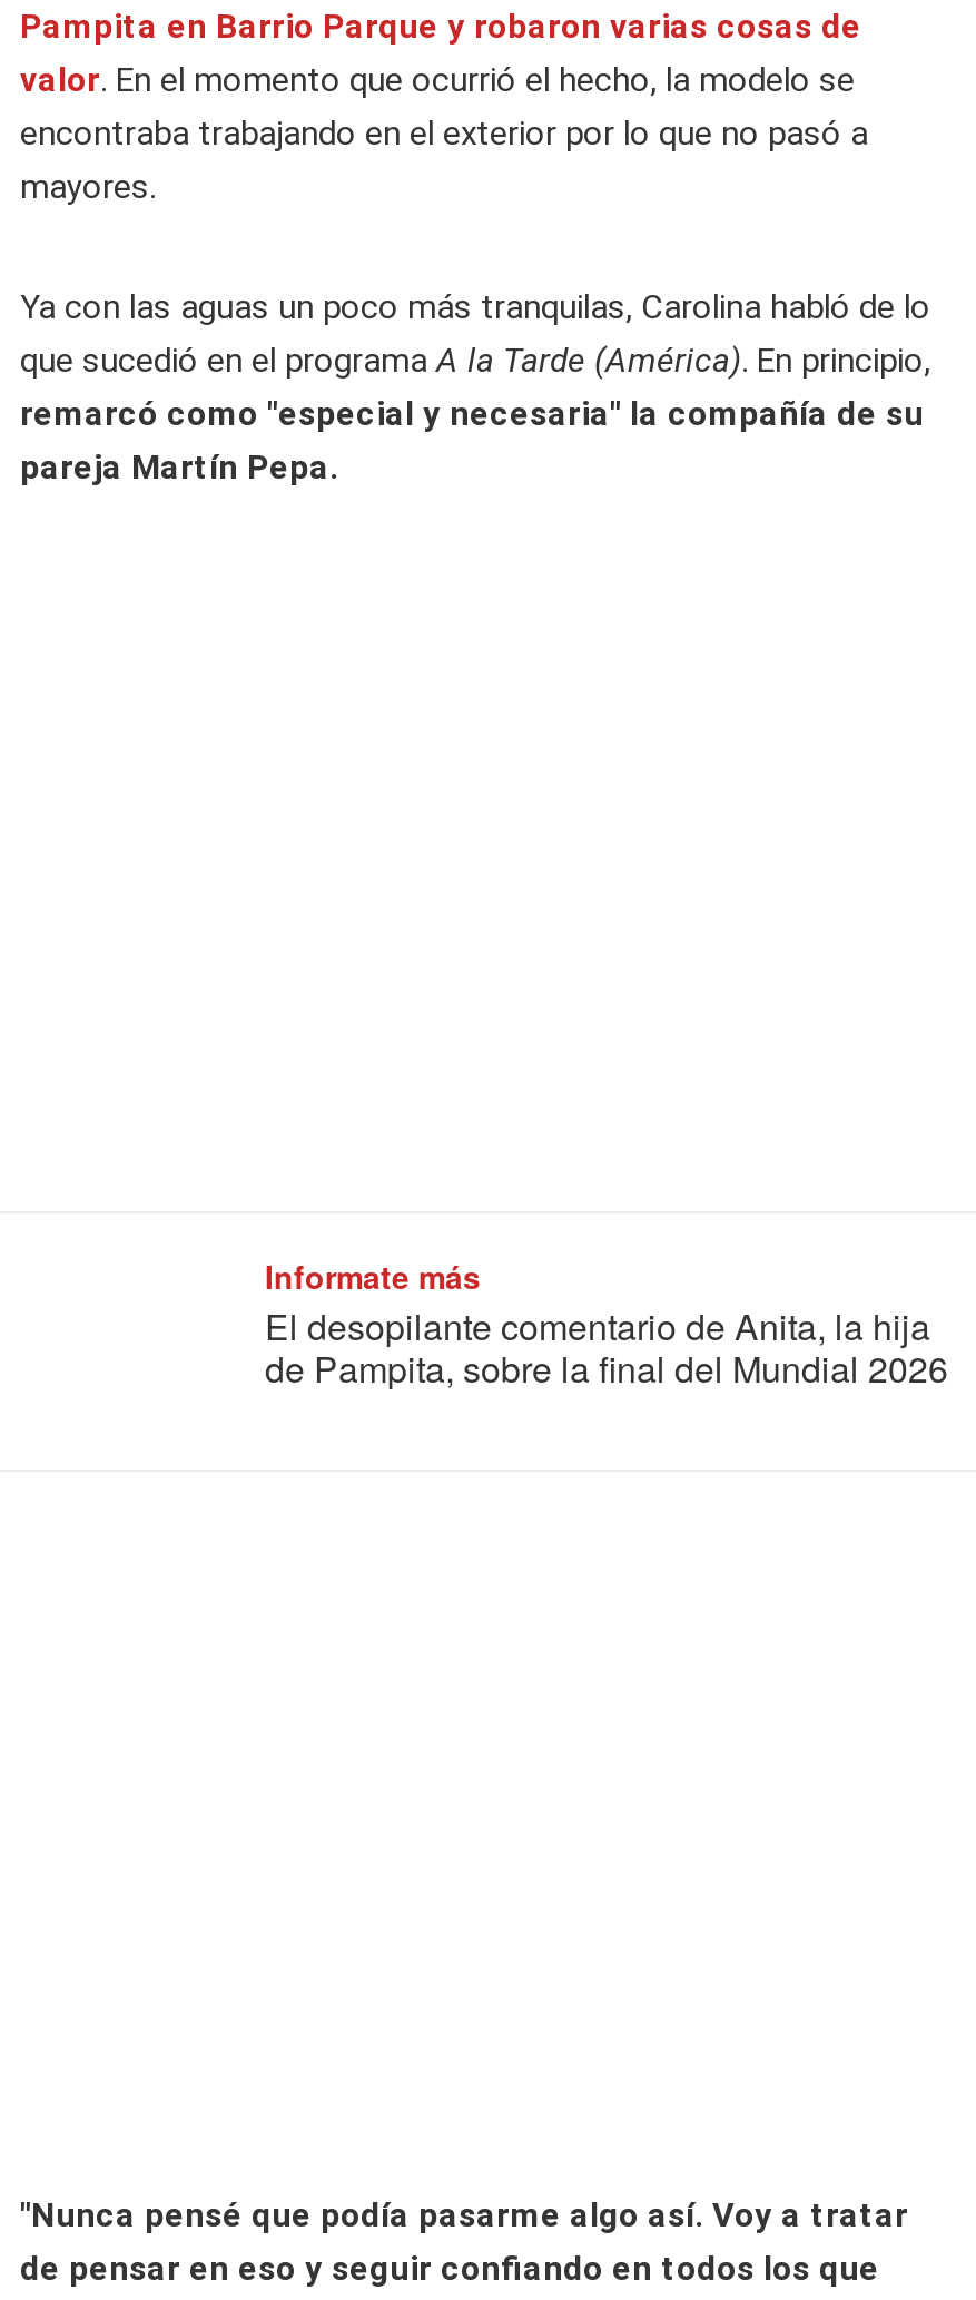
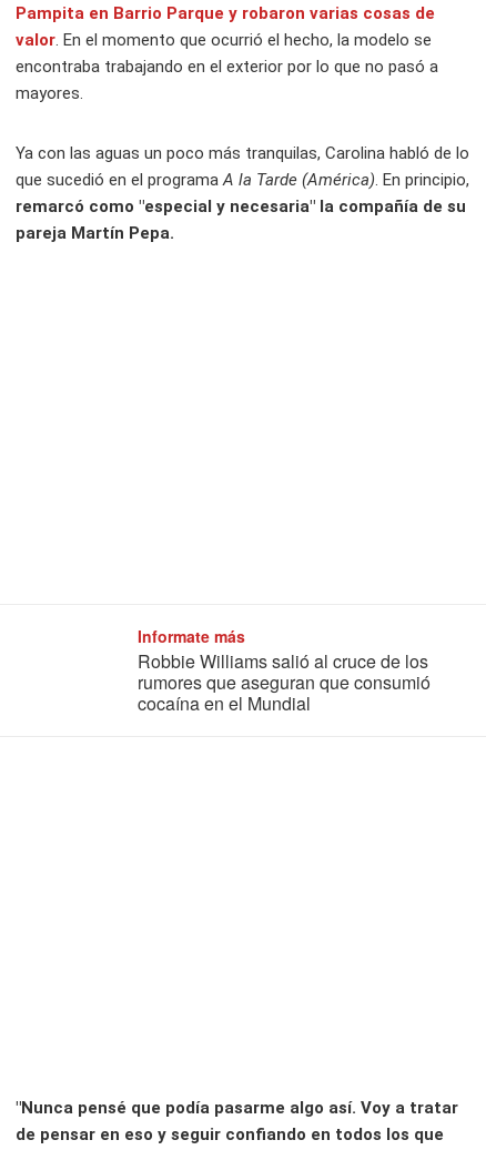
- El desopilante comentario de Anita, la hija
- de Pampita, sobre la final del Mundial 2026
+ Robbie Williams salió al cruce de los
+ rumores que aseguran que consumió
+ cocaína en el Mundial
